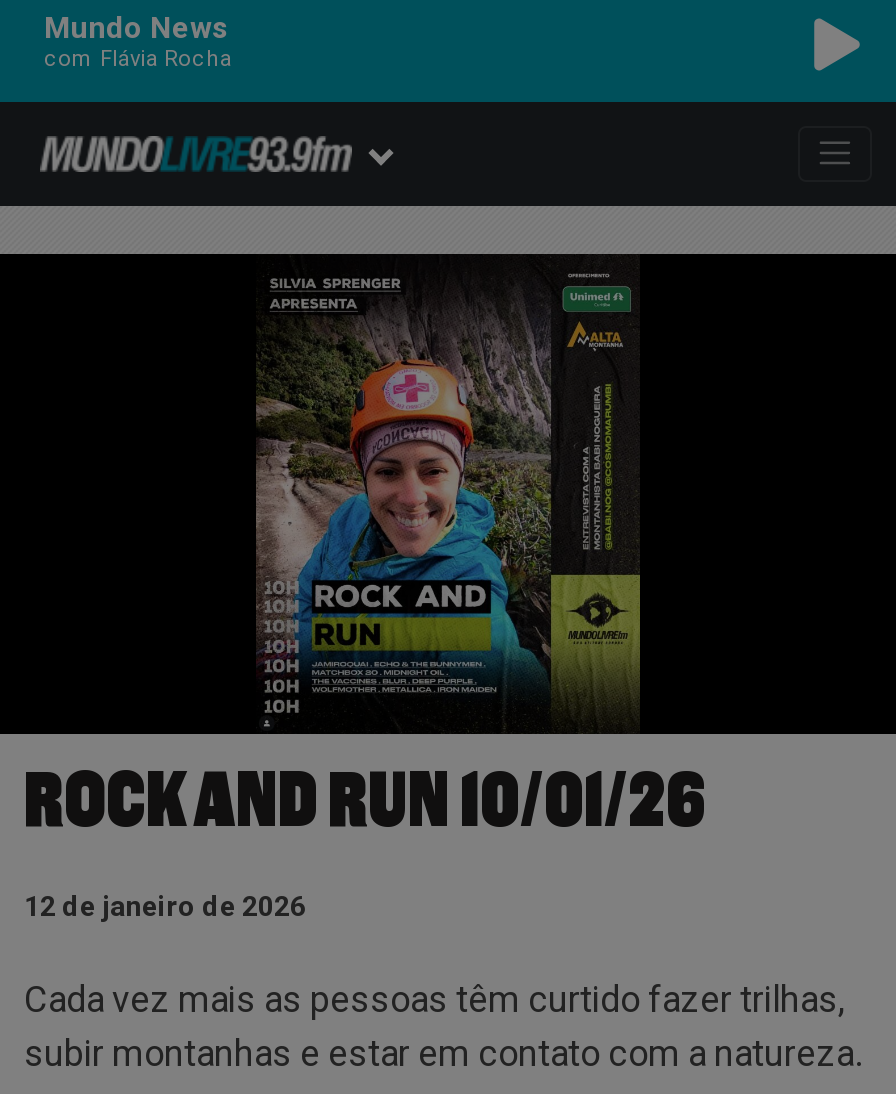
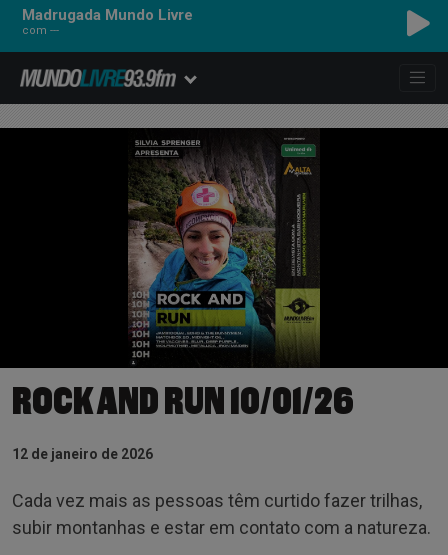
- Mundo News
- com Flávia Rocha
+ Madrugada Mundo Livre
+ com ---
